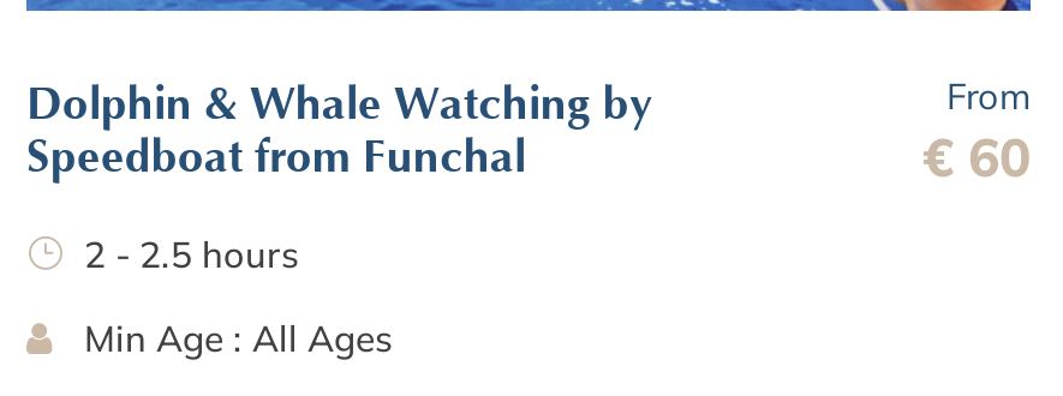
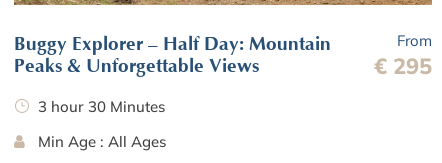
- Dolphin & Whale Watching by
- Speedboat from Funchal
+ Buggy Explorer – Half Day: Mountain
+ Peaks & Unforgettable Views

- € 60
+ € 295

- 2 - 2.5 hours
+ 3 hour 30 Minutes
